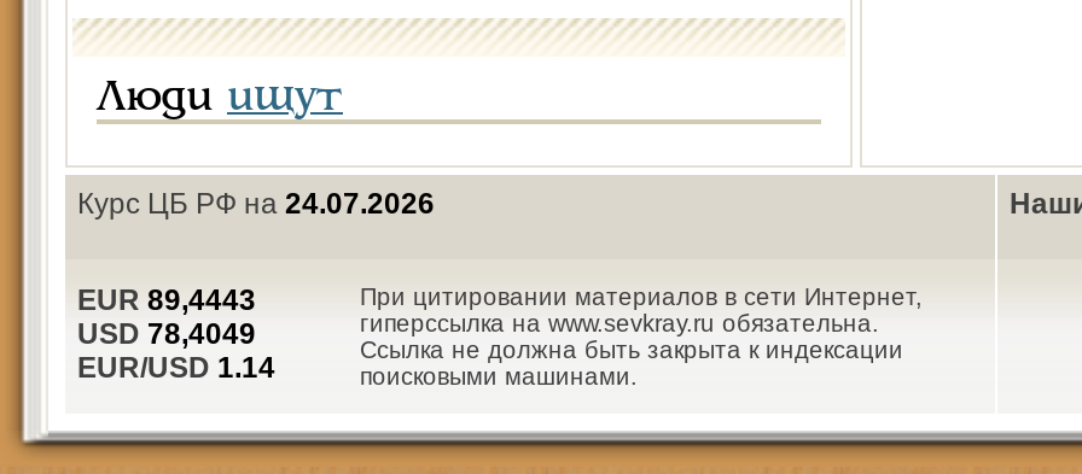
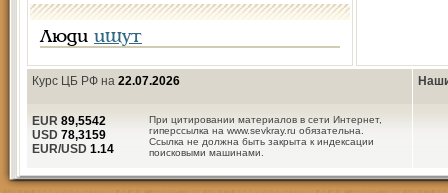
- Курс ЦБ РФ на 24.07.2026
+ Курс ЦБ РФ на 22.07.2026

- EUR 89,4443
+ EUR 89,5542

- USD 78,4049
+ USD 78,3159
